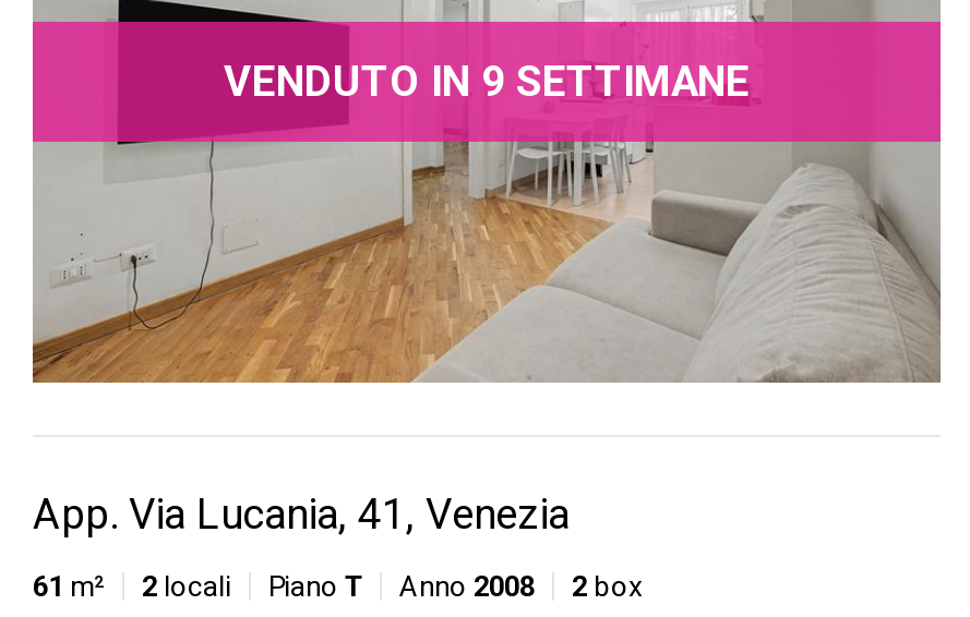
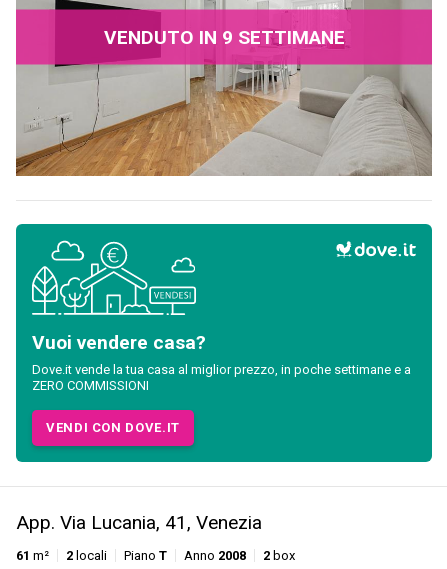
+ [image]
+ Vuoi vendere casa?
+ Dove.it vende la tua casa al miglior prezzo, in poche settimane e a
+ ZERO COMMISSIONI
+ VENDI CON DOVE.IT
